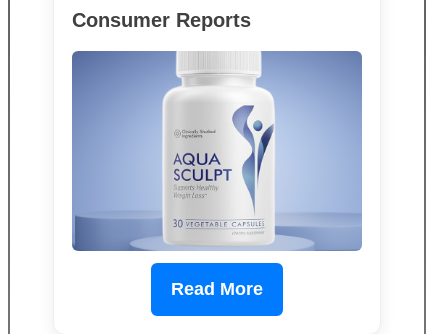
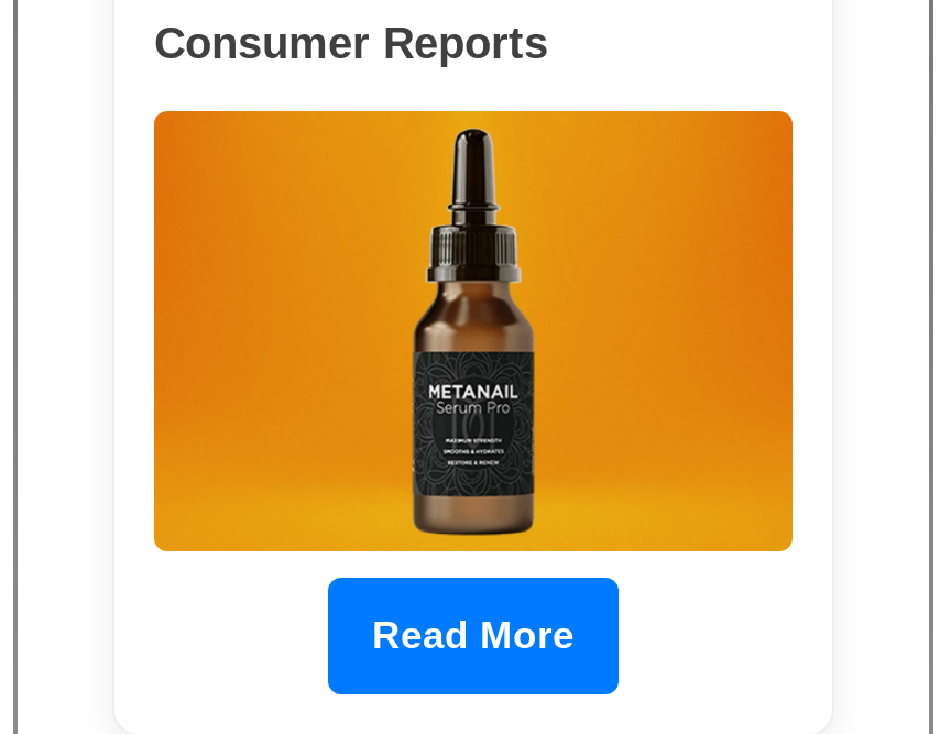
- [image]
+ [image]
